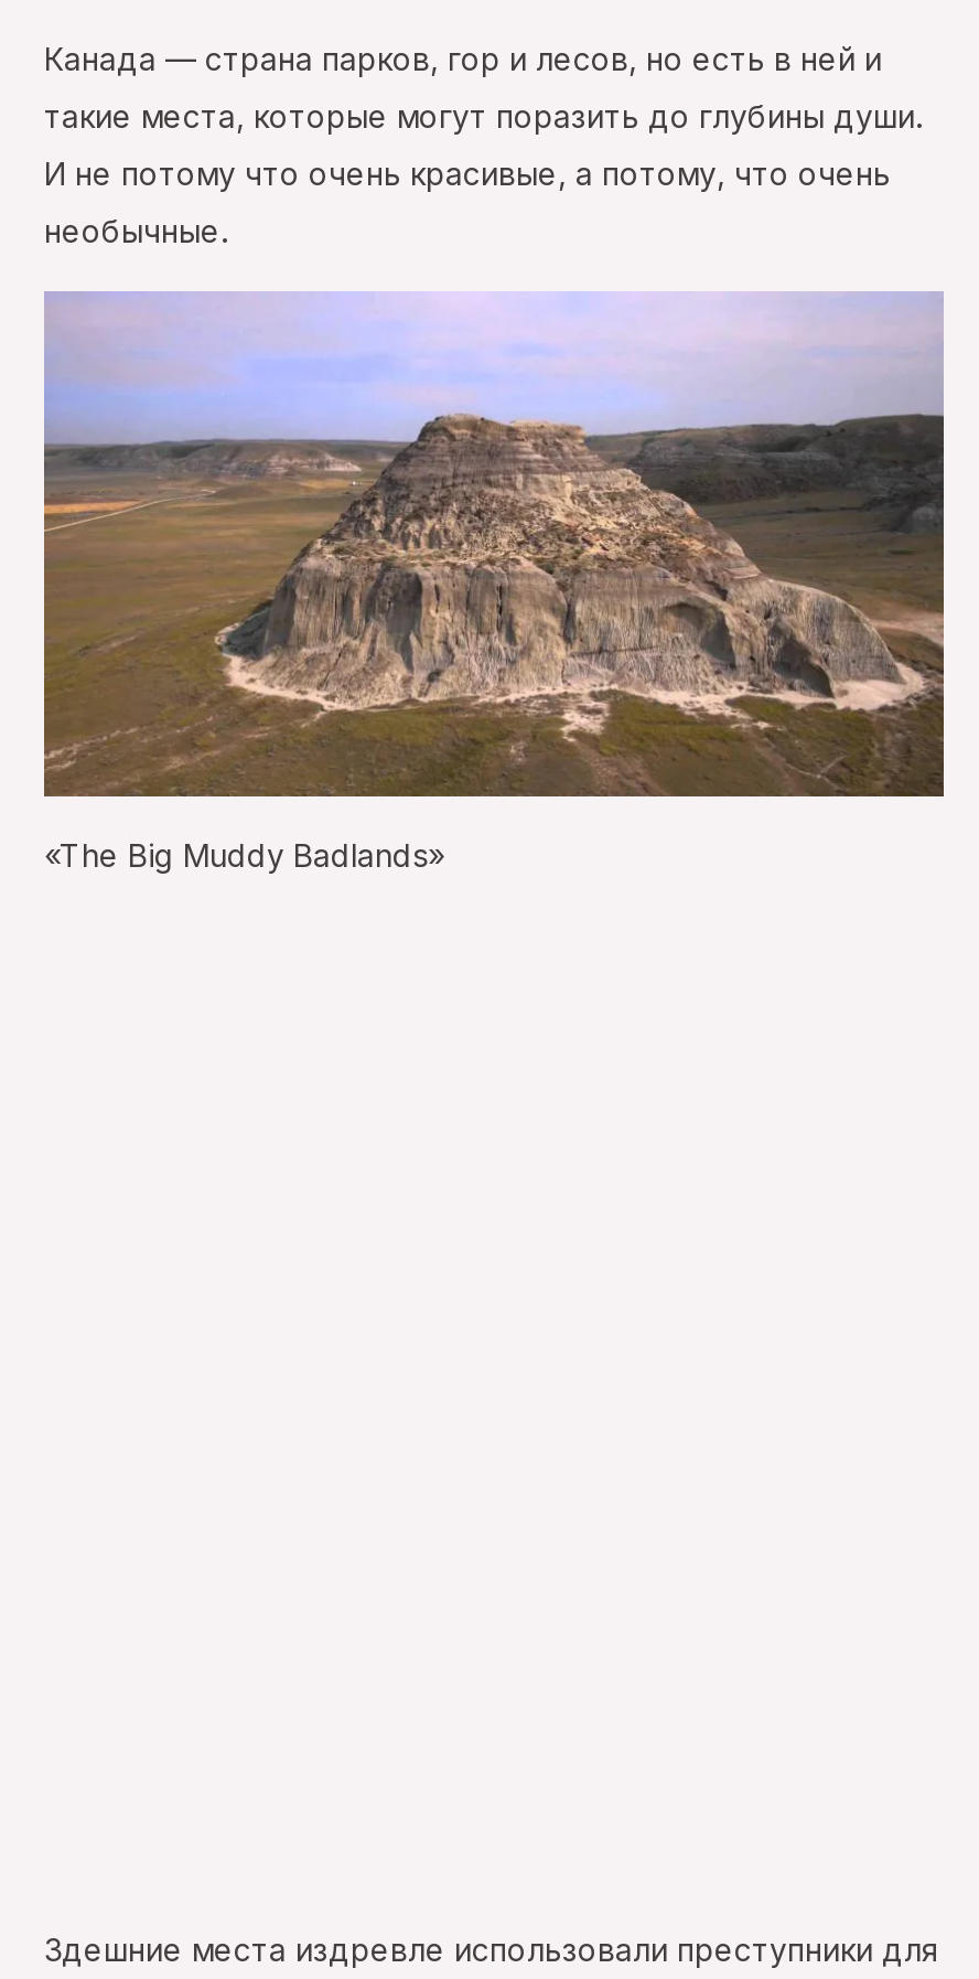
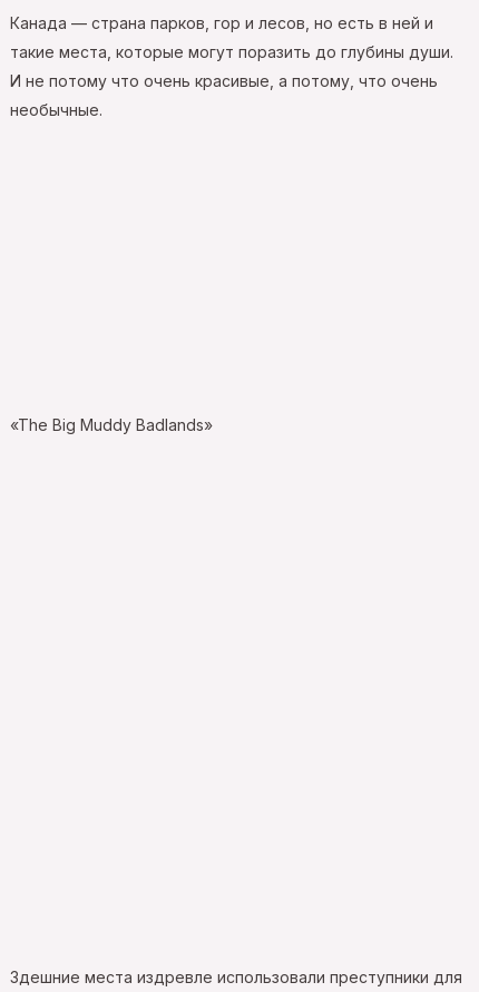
- [image]
